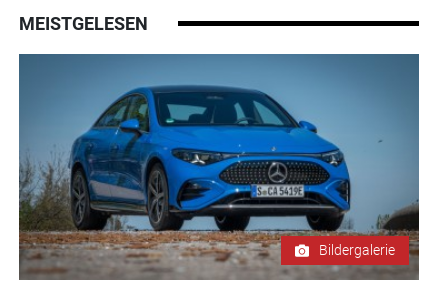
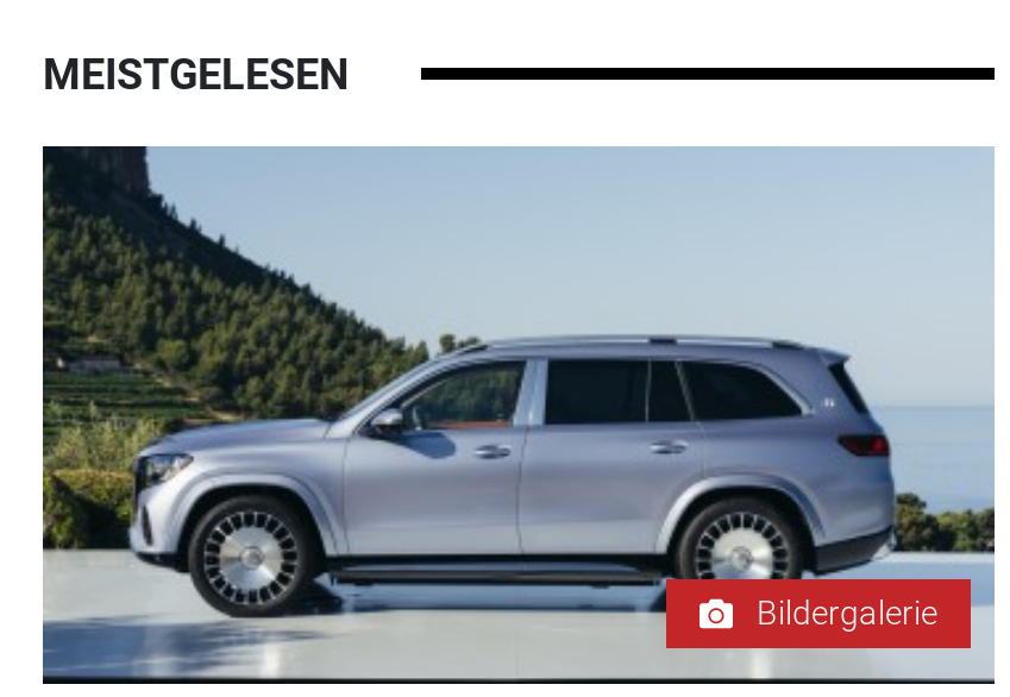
- [image]
+ [image]
